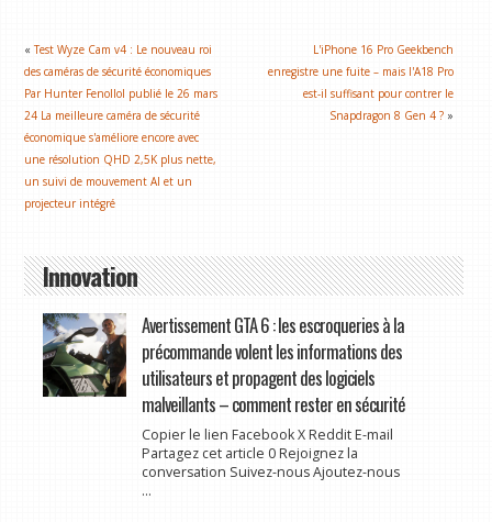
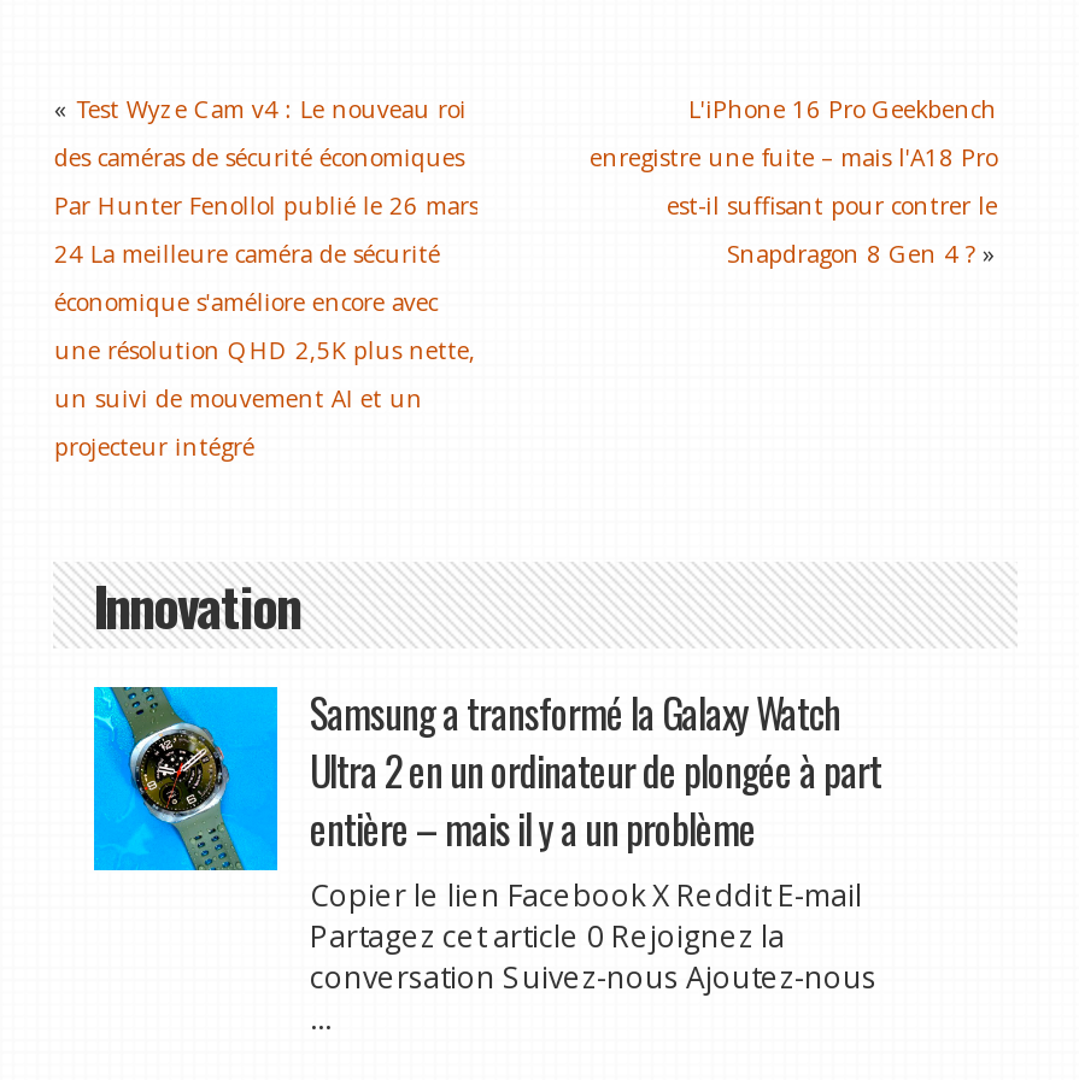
- [image]
- Avertissement GTA 6 : les escroqueries à la
- précommande volent les informations des
- utilisateurs et propagent des logiciels
- malveillants – comment rester en sécurité
+ [image]
+ Samsung a transformé la Galaxy Watch
+ Ultra 2 en un ordinateur de plongée à part
+ entière – mais il y a un problème
